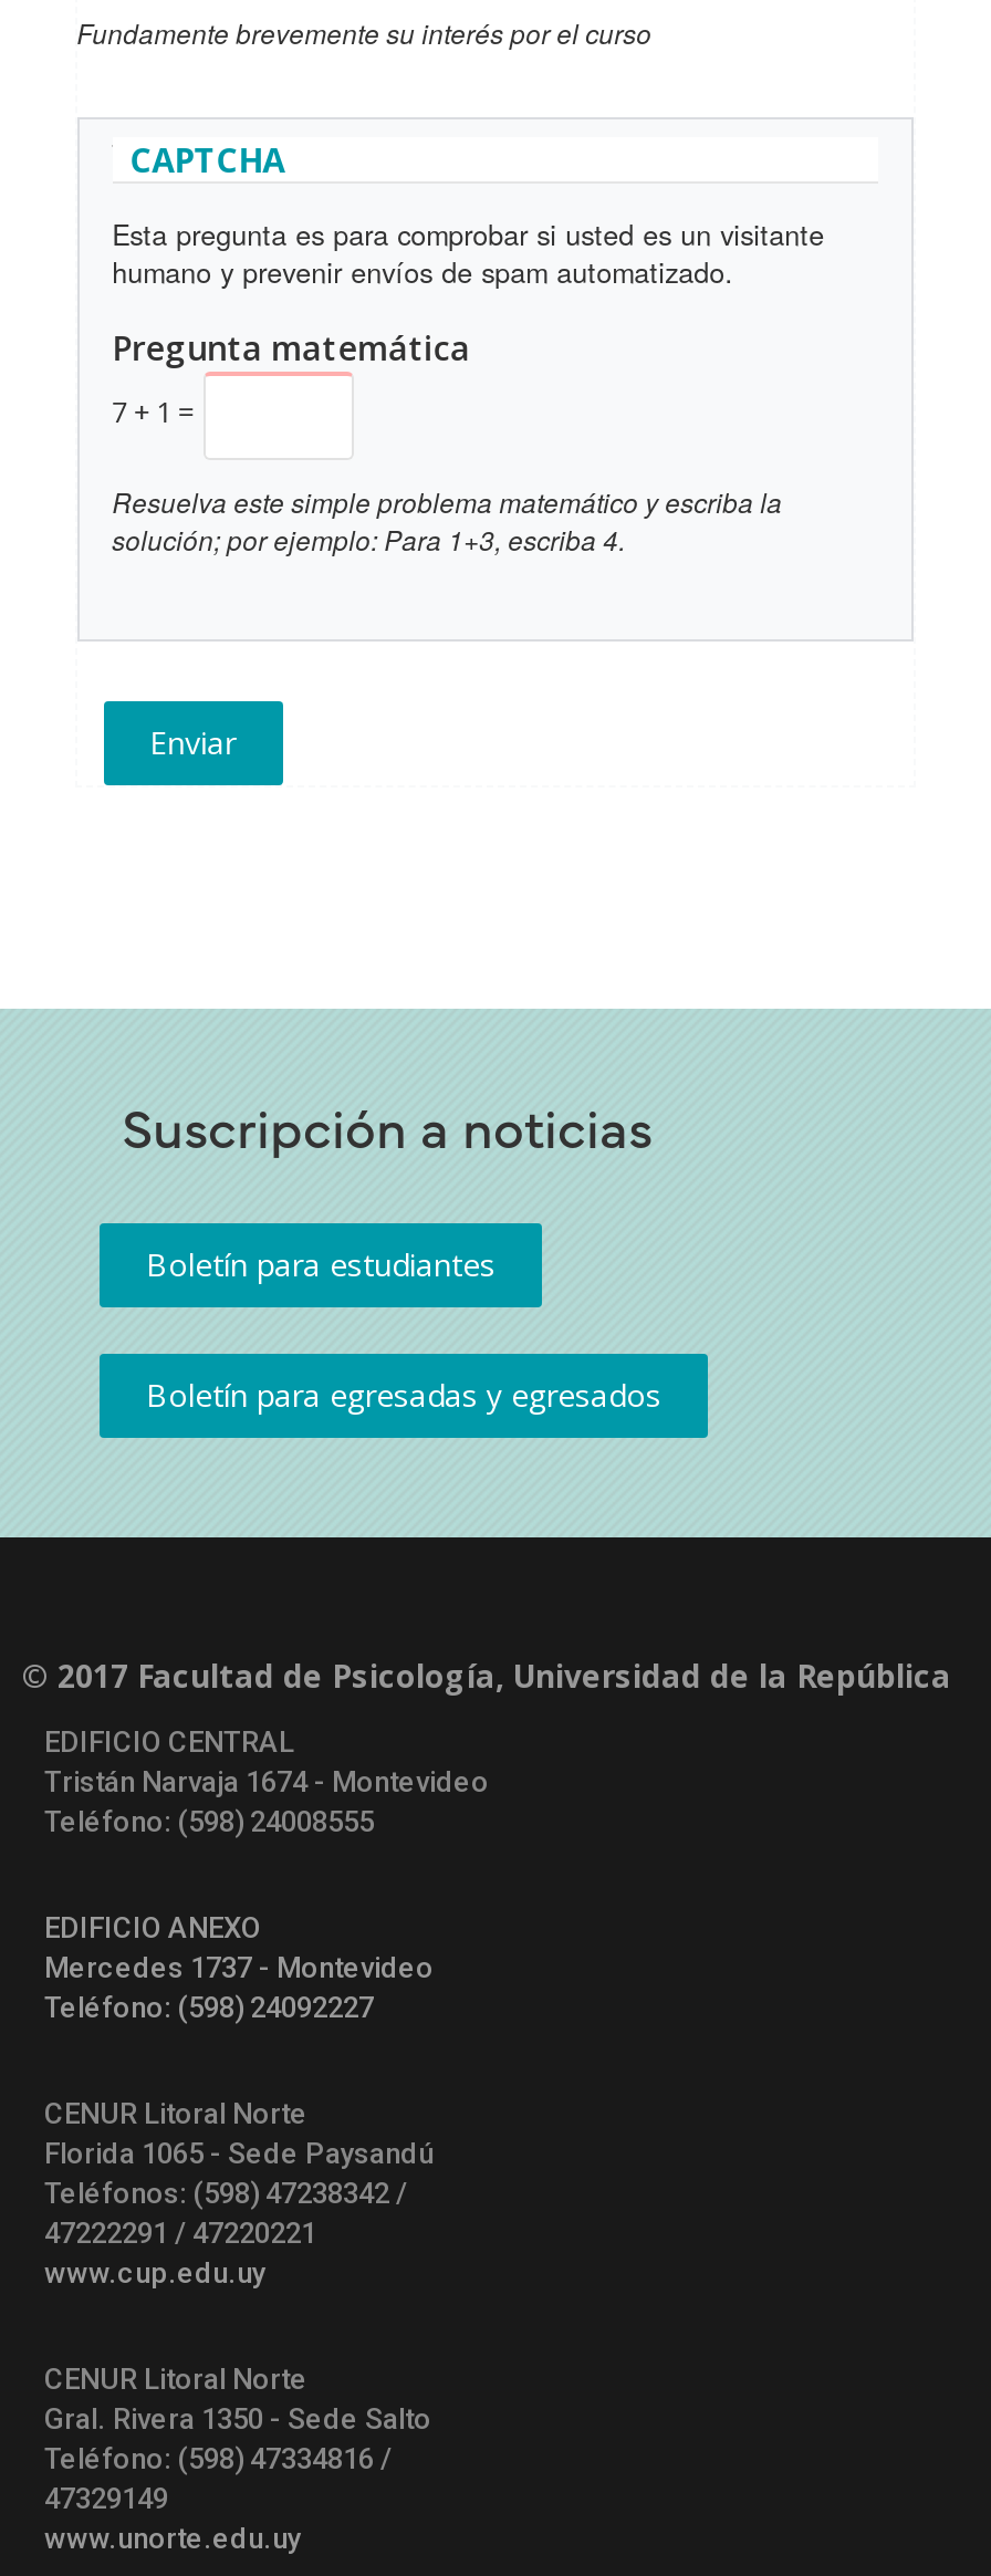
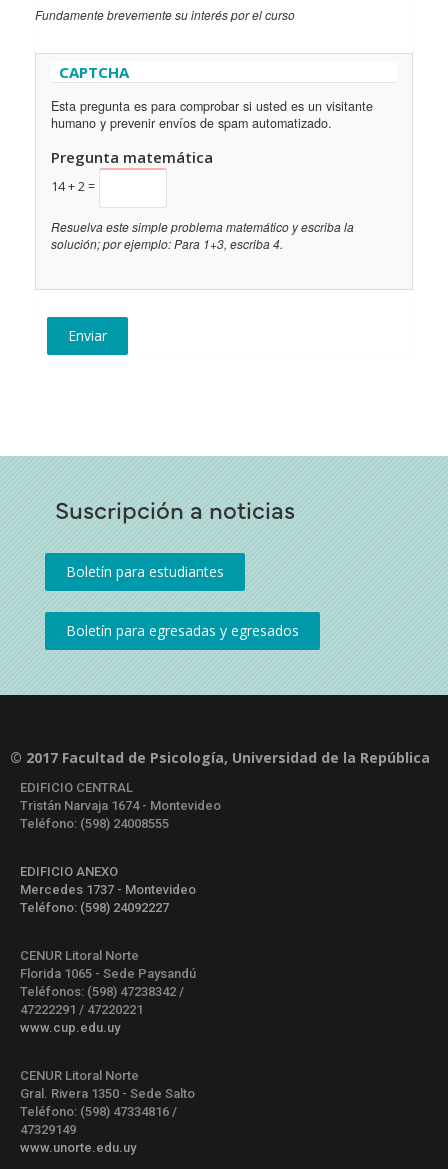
- 7 + 1 =
+ 14 + 2 =
